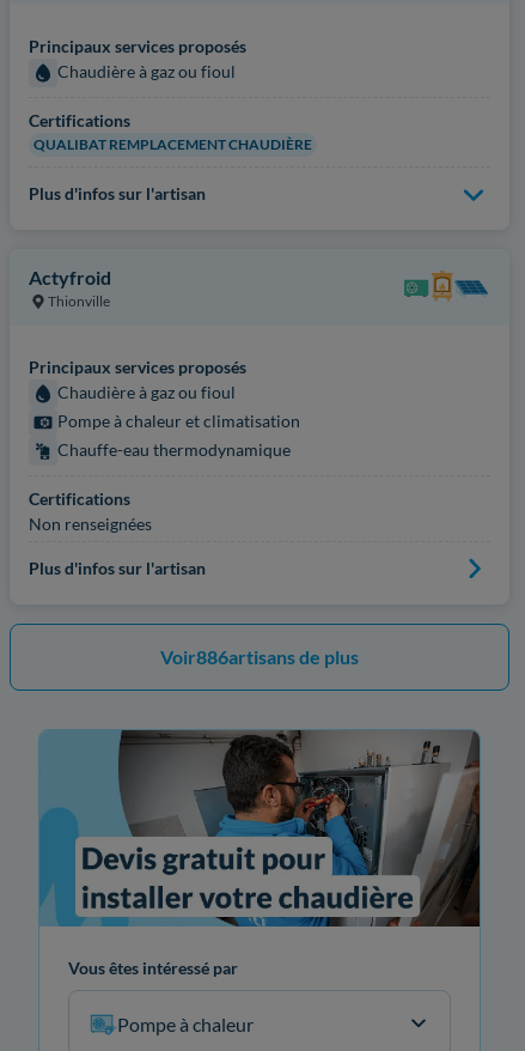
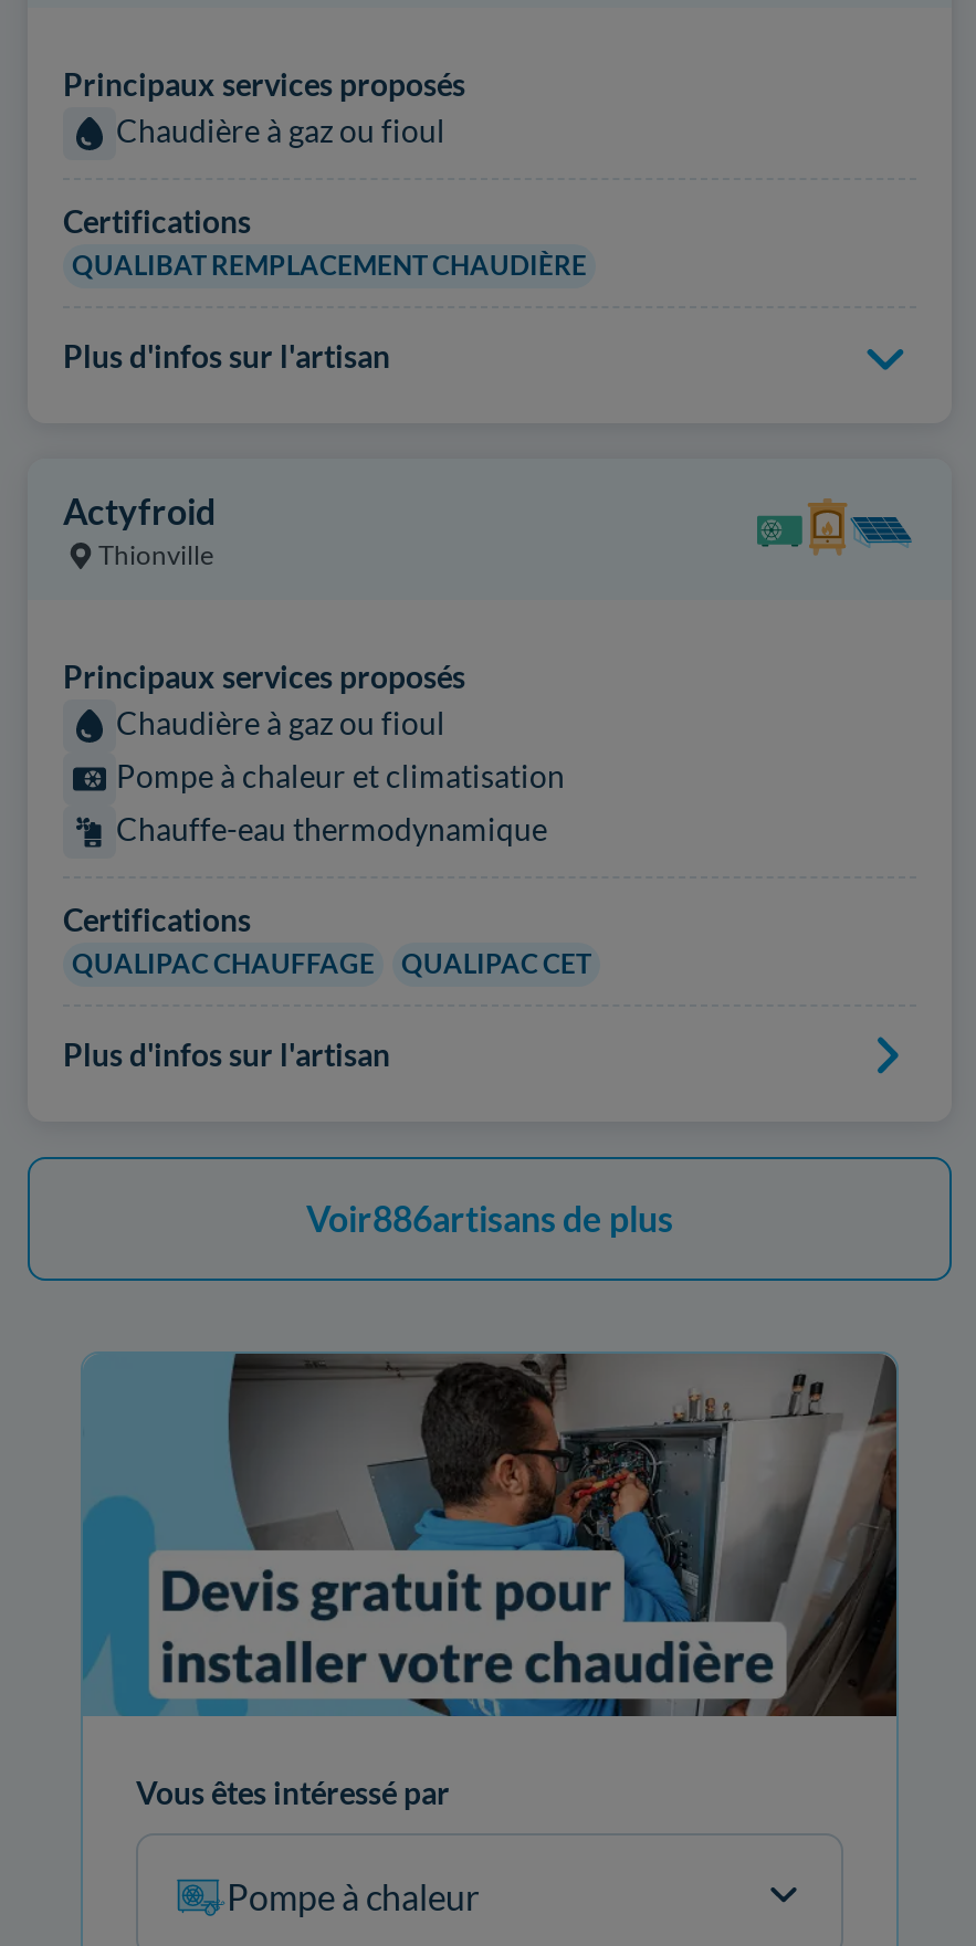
- Non renseignées
+ QUALIPAC CHAUFFAGE
+ QUALIPAC CET
